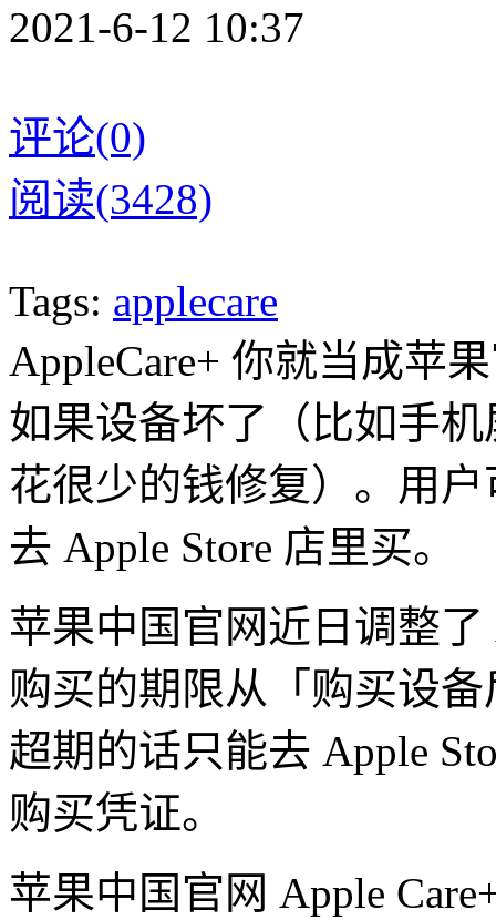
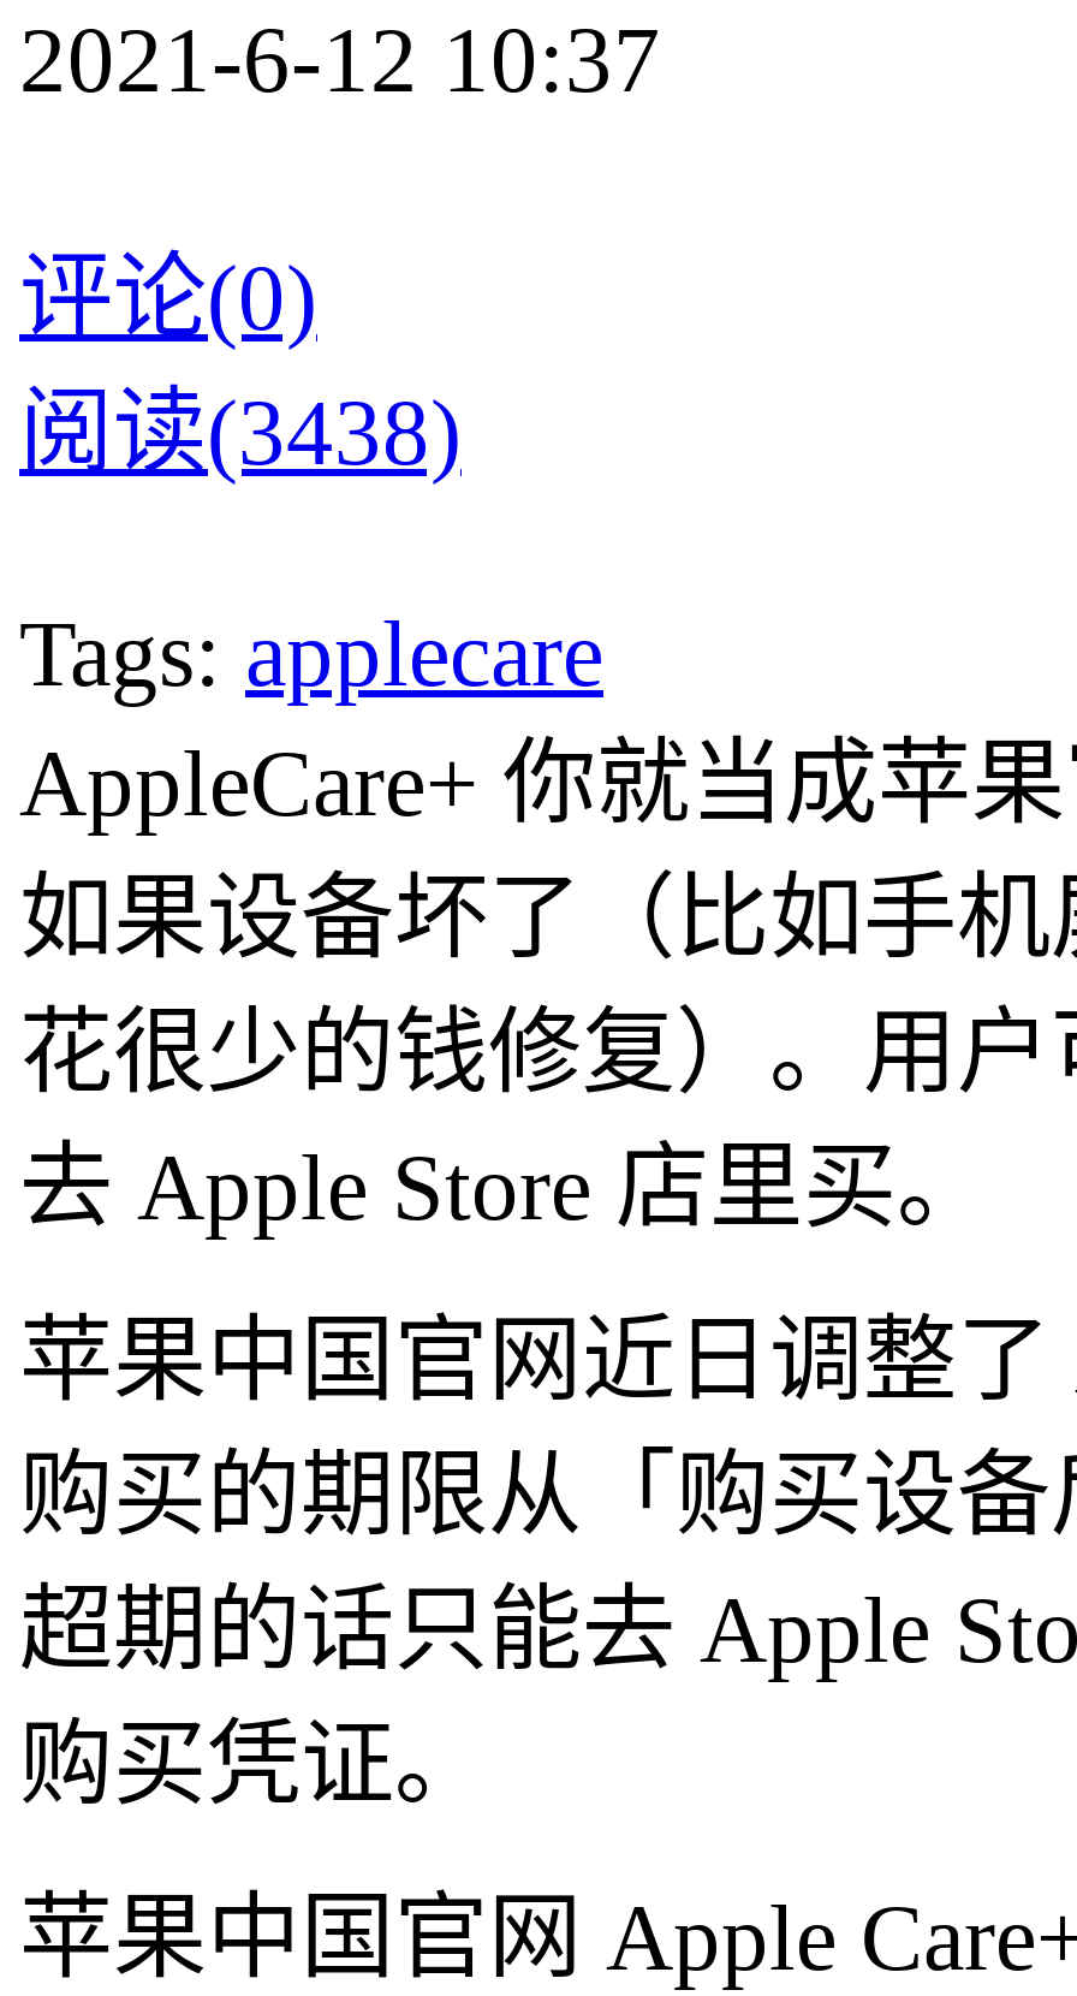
- 阅读(3428)
+ 阅读(3438)
